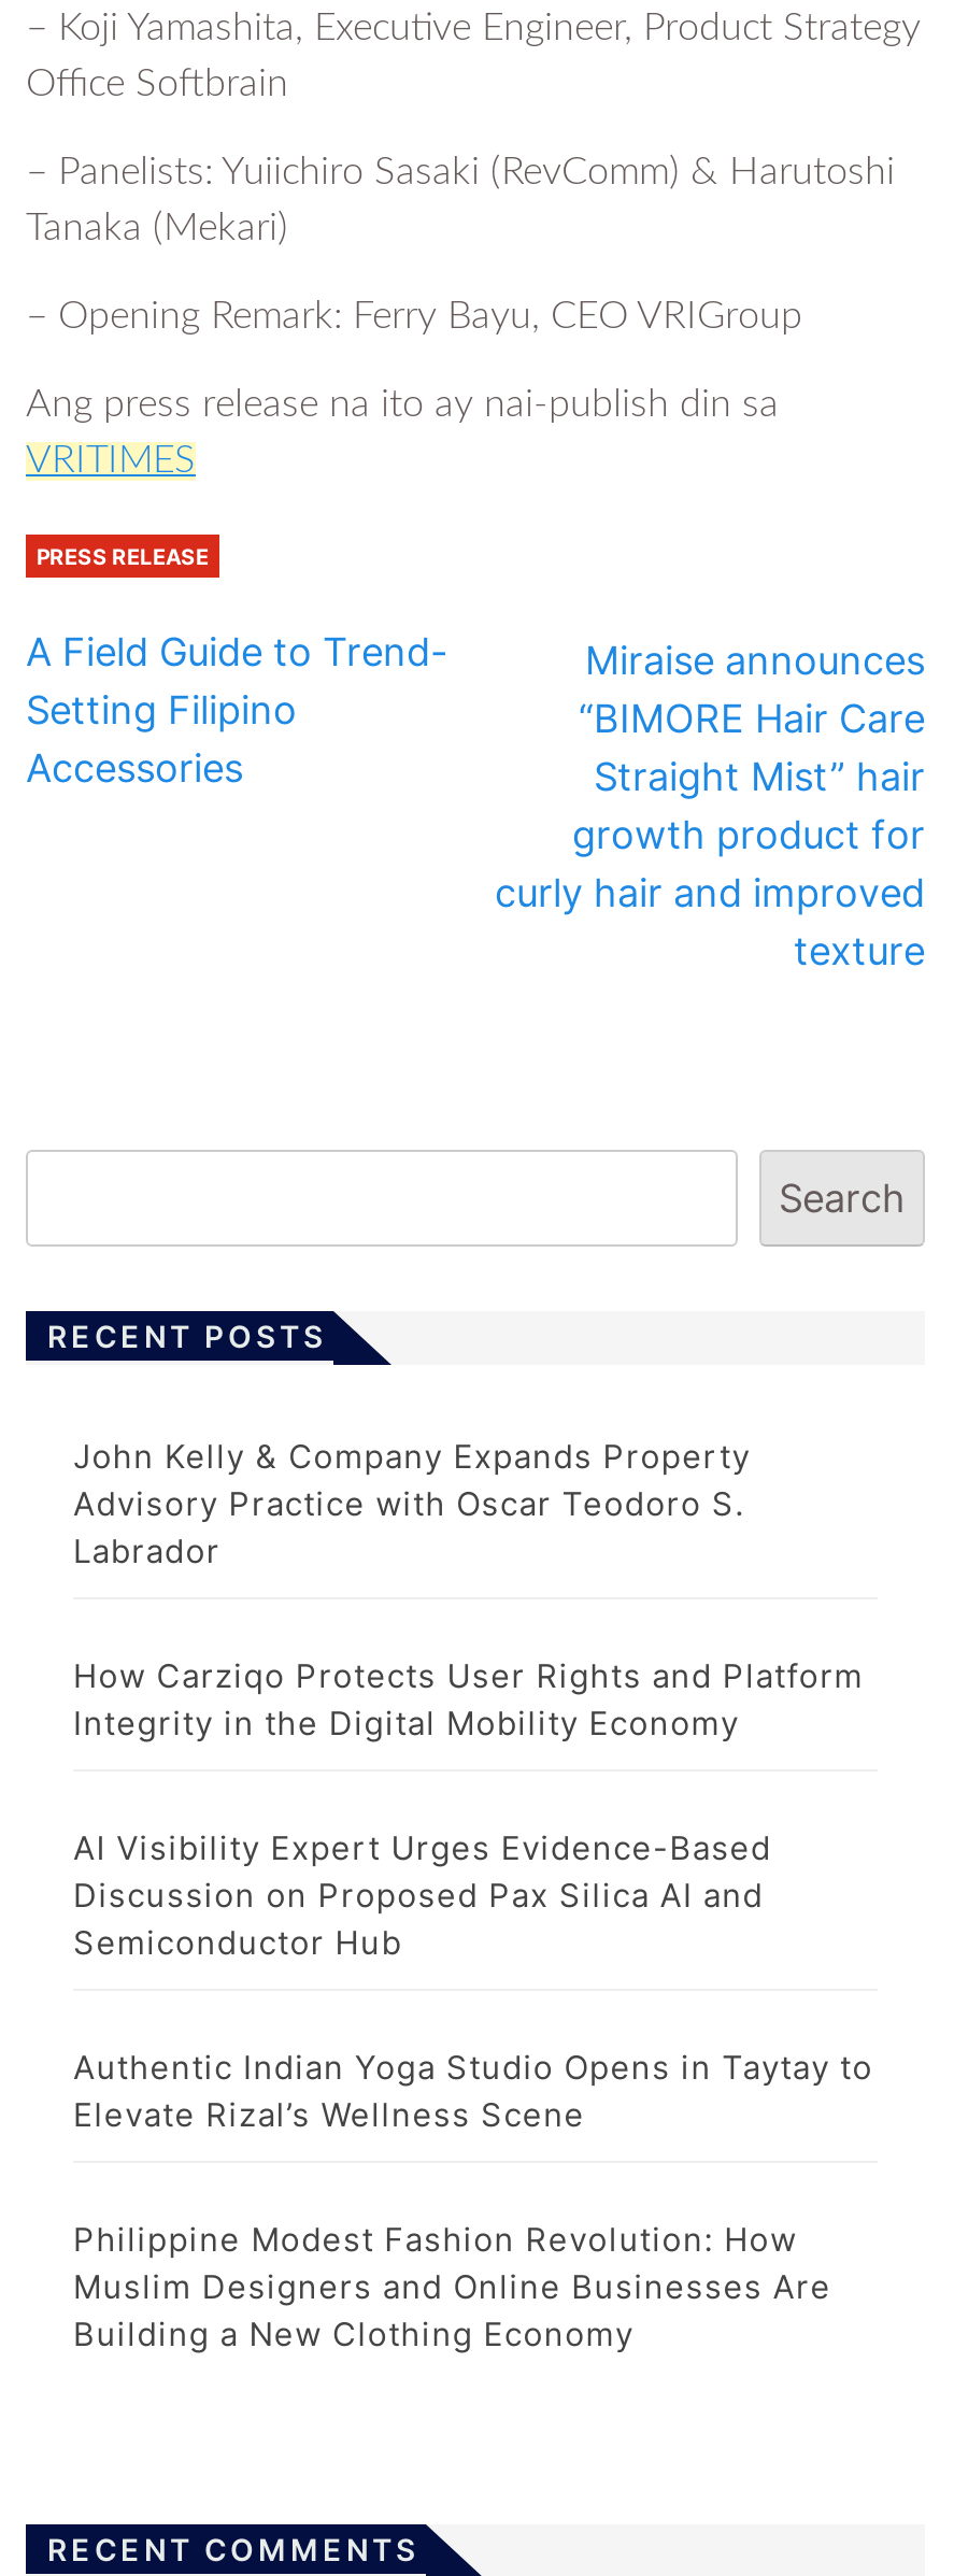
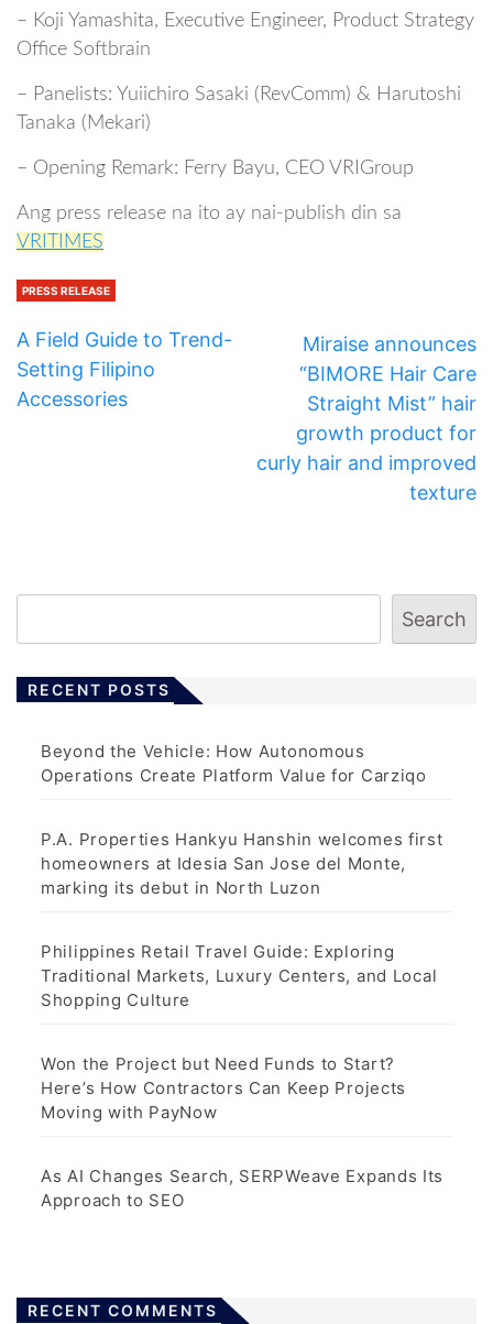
- John Kelly & Company Expands Property
- Advisory Practice with Oscar Teodoro S.
- Labrador
+ Beyond the Vehicle: How Autonomous
+ Operations Create Platform Value for Carziqo

- How Carziqo Protects User Rights and Platform
- Integrity in the Digital Mobility Economy
+ P.A. Properties Hankyu Hanshin welcomes first
+ homeowners at Idesia San Jose del Monte,
+ marking its debut in North Luzon

- AI Visibility Expert Urges Evidence-Based
- Discussion on Proposed Pax Silica AI and
- Semiconductor Hub
+ Philippines Retail Travel Guide: Exploring
+ Traditional Markets, Luxury Centers, and Local
+ Shopping Culture

- Authentic Indian Yoga Studio Opens in Taytay to
- Elevate Rizal’s Wellness Scene
+ Won the Project but Need Funds to Start?
+ Here’s How Contractors Can Keep Projects
+ Moving with PayNow

- Philippine Modest Fashion Revolution: How
- Muslim Designers and Online Businesses Are
- Building a New Clothing Economy
+ As AI Changes Search, SERPWeave Expands Its
+ Approach to SEO
